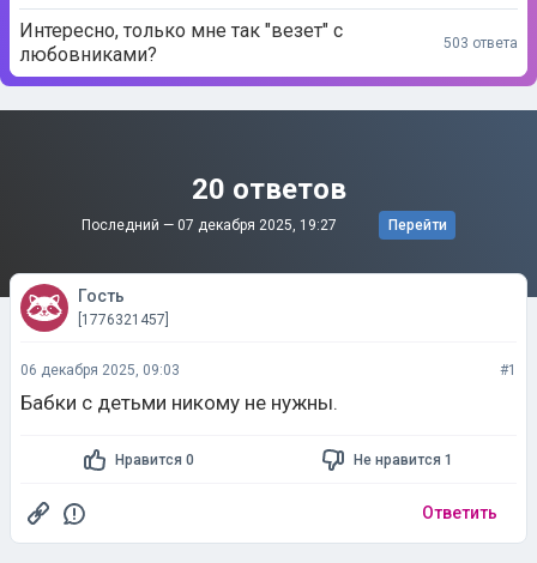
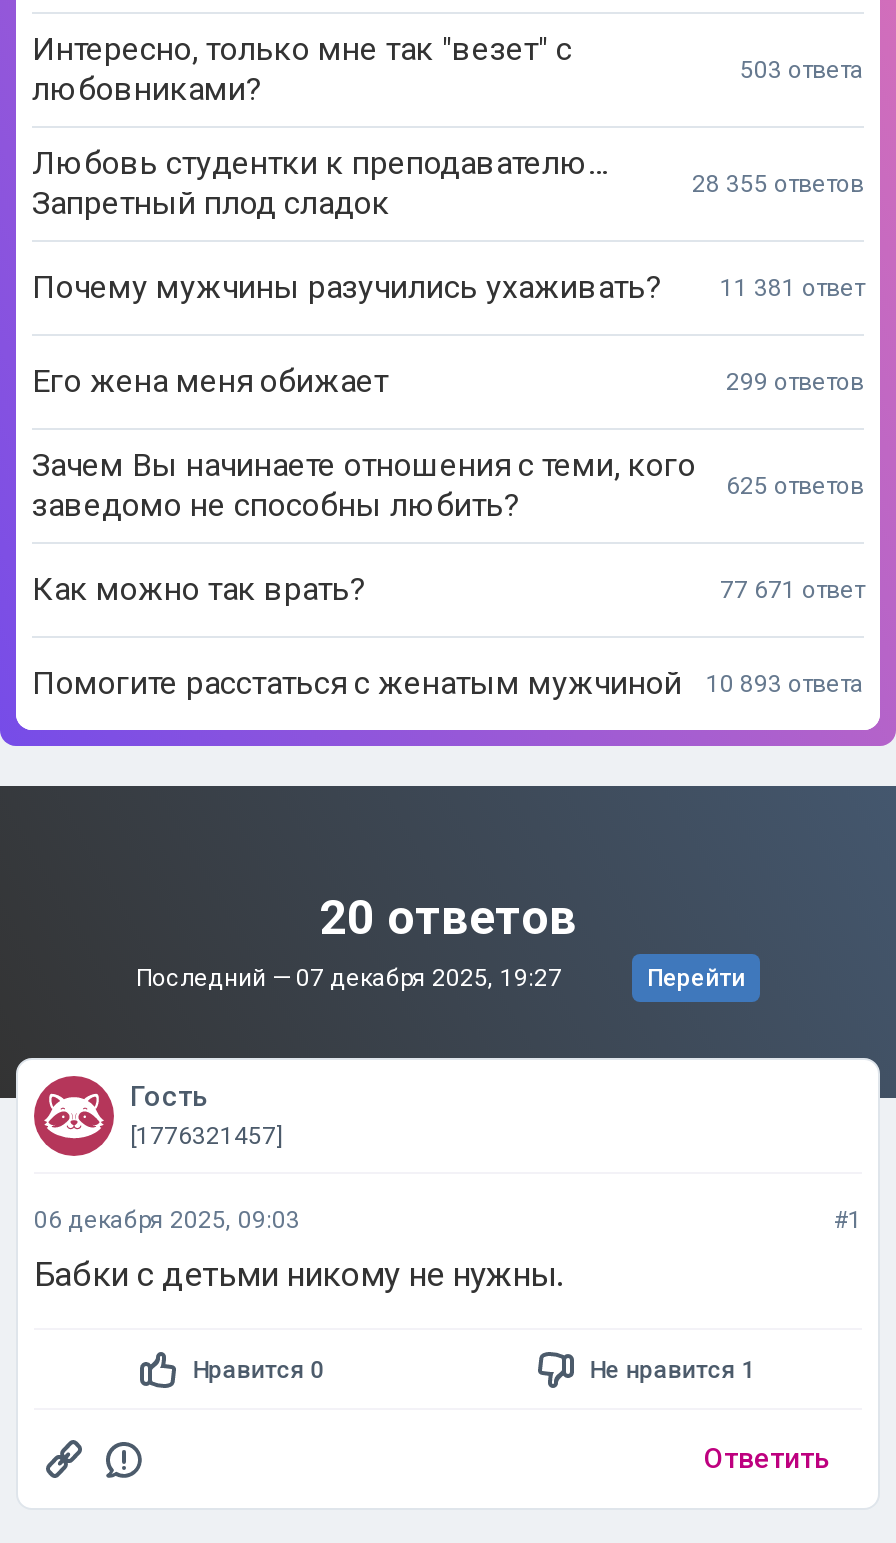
+ Любовь студентки к преподавателю…
+ Запретный плод сладок

+ 28 355 ответов
+ Почему мужчины разучились ухаживать?
+ 11 381 ответ
+ Его жена меня обижает
+ 299 ответов
+ Зачем Вы начинаете отношения с теми, кого
+ заведомо не способны любить?

+ 625 ответов
+ Как можно так врать?
+ 77 671 ответ
+ Помогите расстаться с женатым мужчиной
+ 10 893 ответа
